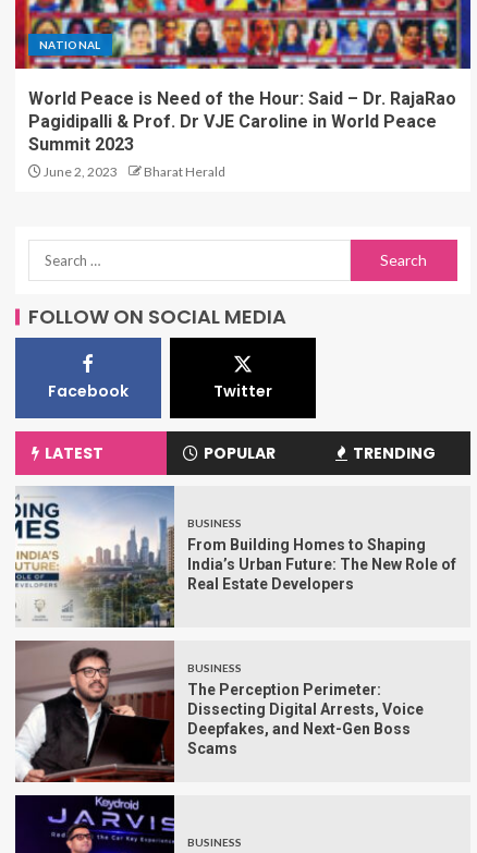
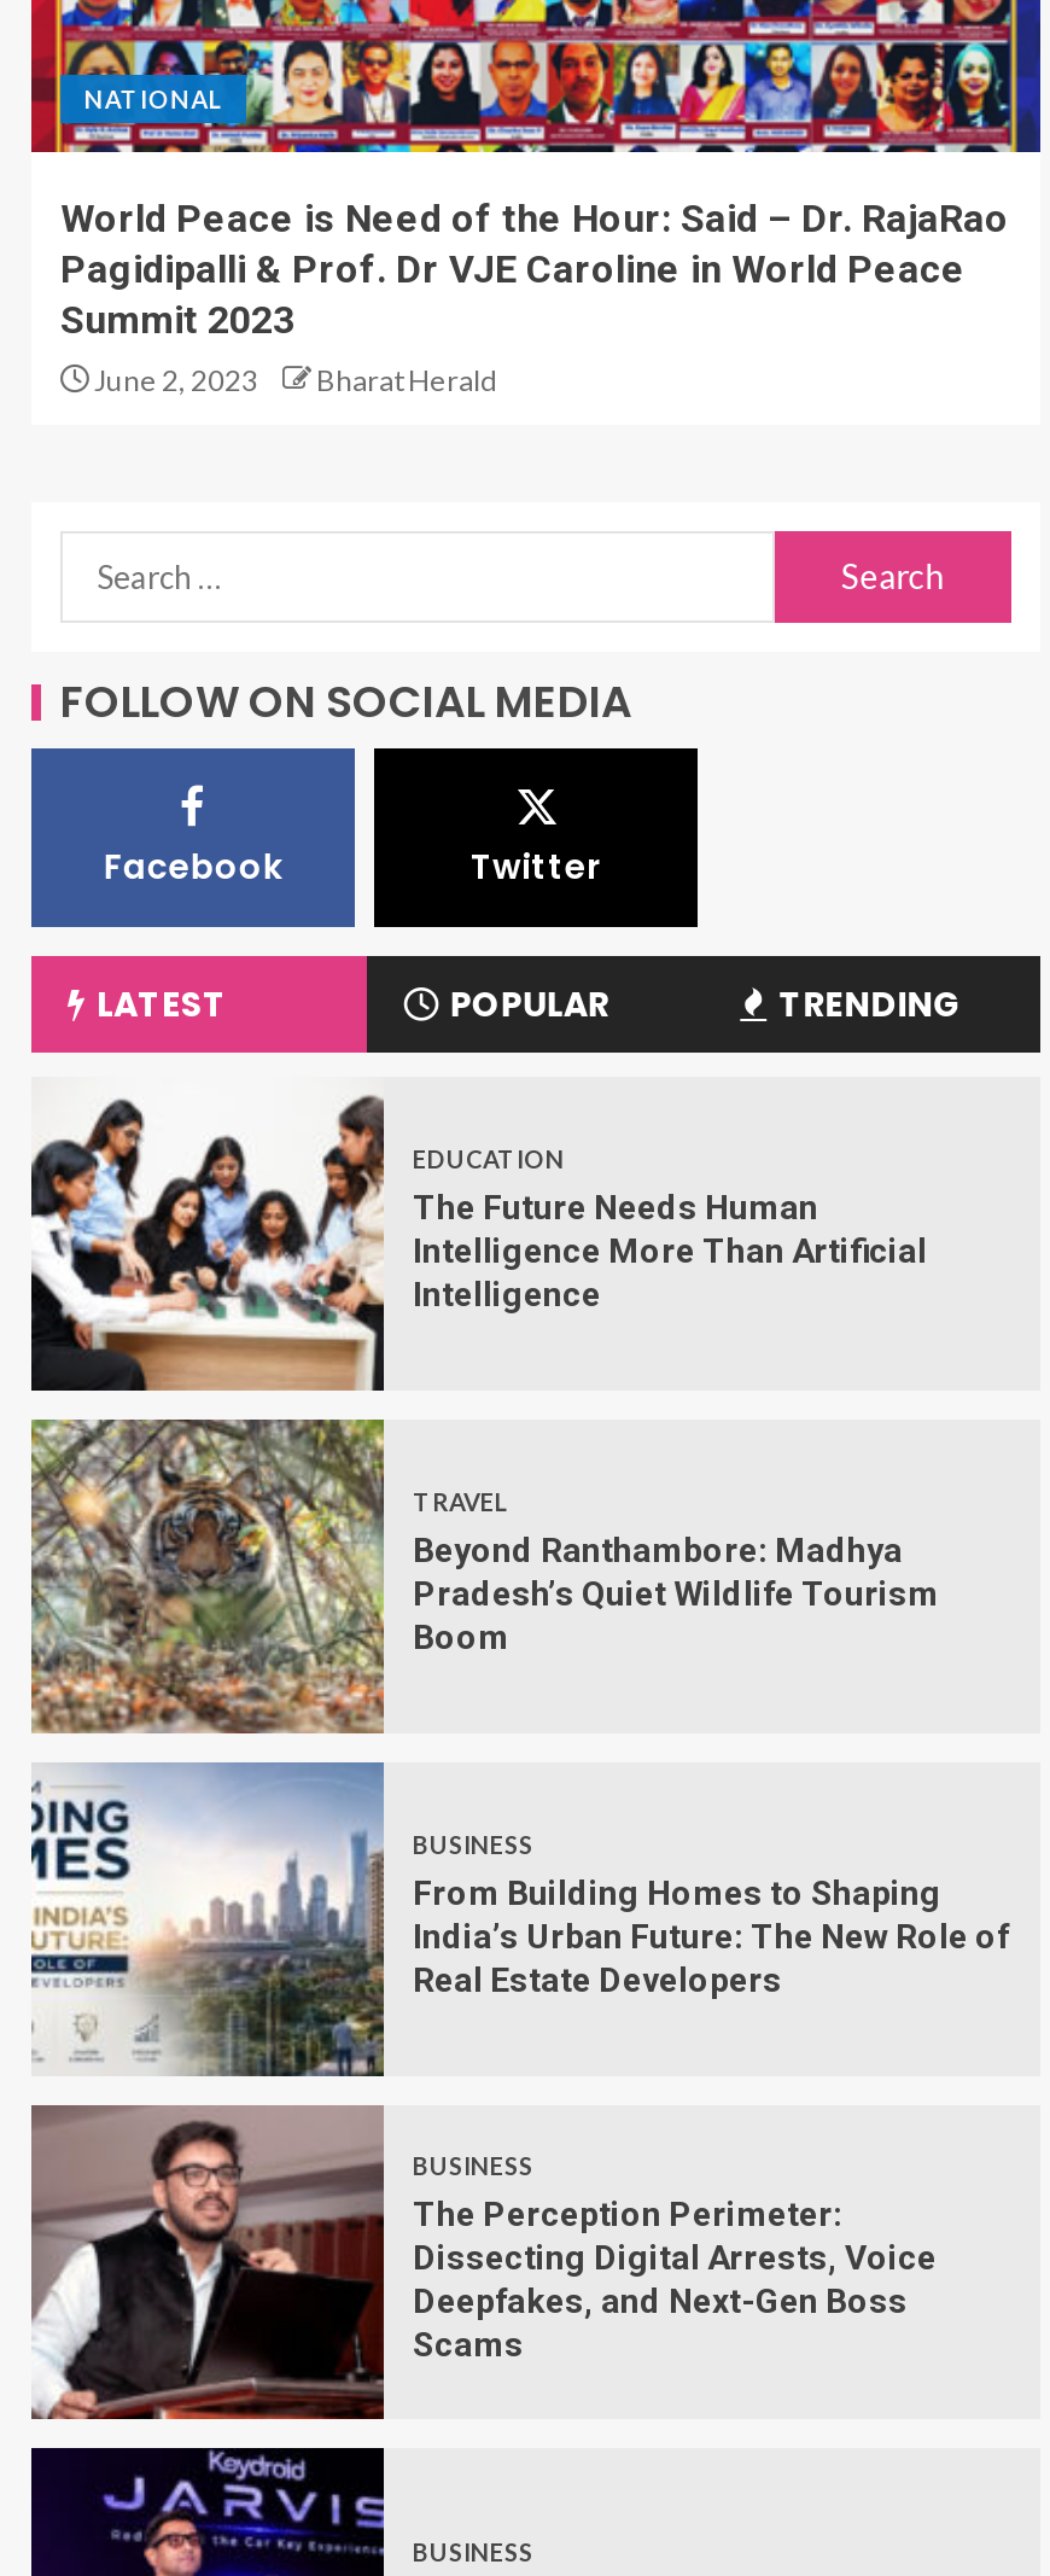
+ [image]
+ EDUCATION
+ The Future Needs Human
+ Intelligence More Than Artificial
+ Intelligence

+ [image]
+ TRAVEL
+ Beyond Ranthambore: Madhya
+ Pradesh’s Quiet Wildlife Tourism
+ Boom
